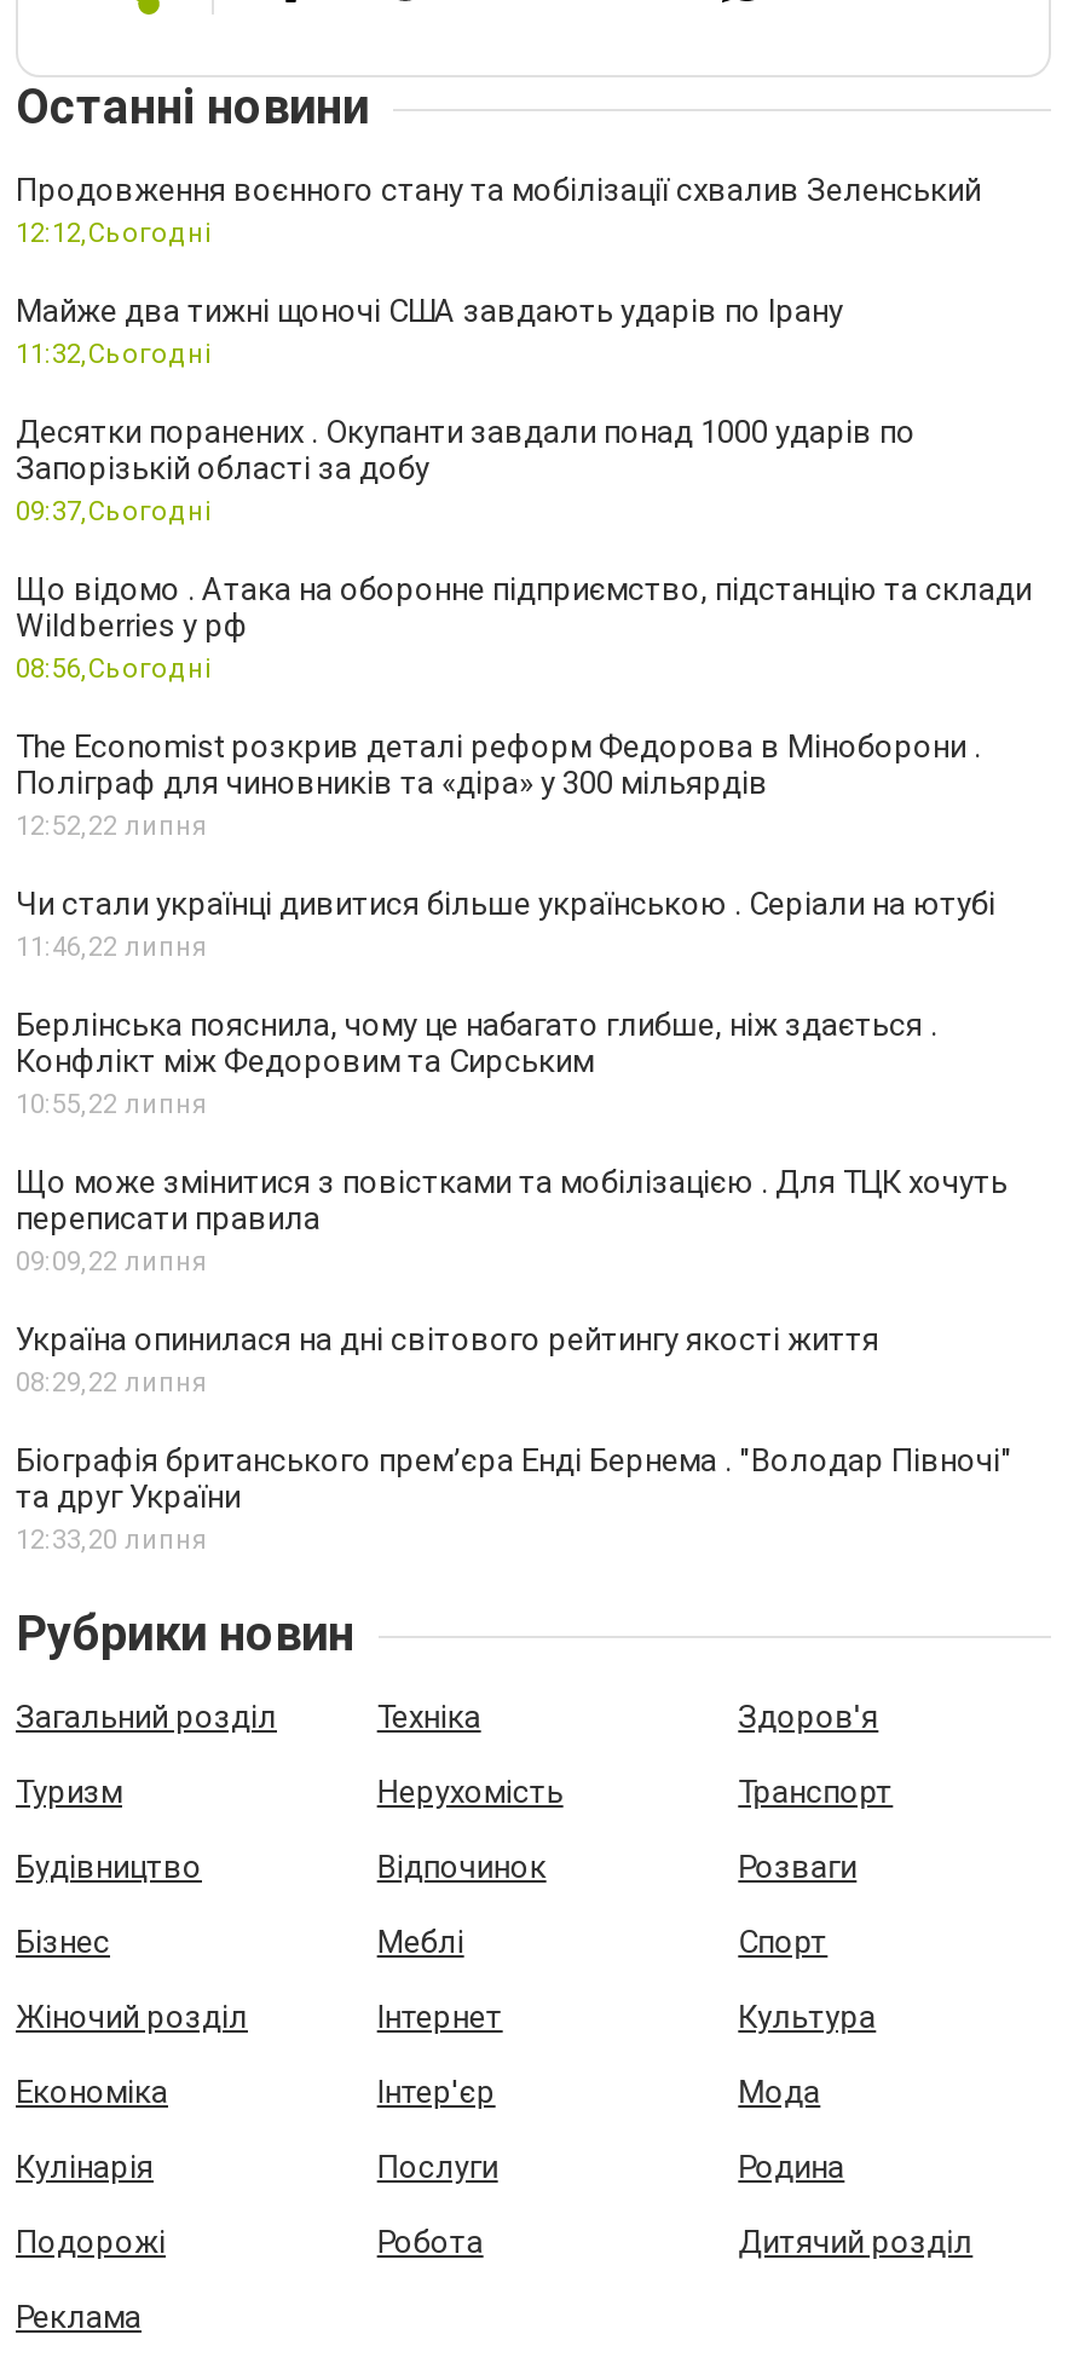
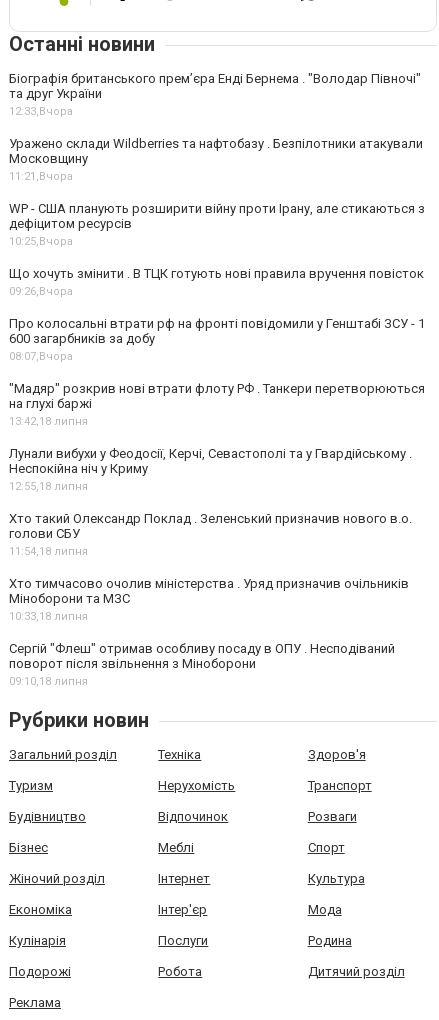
- Продовження воєнного стану та мобілізації схвалив Зеленський
- 12:12,Сьогодні
- Майже два тижні щоночі США завдають ударів по Ірану
- 11:32,Сьогодні
- Десятки поранених . Окупанти завдали понад 1000 ударів по
- Запорізькій області за добу
- 09:37,Сьогодні
- Що відомо . Атака на оборонне підприємство, підстанцію та склади
- Wildberries у рф
- 08:56,Сьогодні
- The Economist розкрив деталі реформ Федорова в Міноборони .
- Поліграф для чиновників та «діра» у 300 мільярдів
- 12:52,22 липня
- Чи стали українці дивитися більше українською . Серіали на ютубі
- 11:46,22 липня
- Берлінська пояснила, чому це набагато глибше, ніж здається .
- Конфлікт між Федоровим та Сирським
- 10:55,22 липня
- Що може змінитися з повістками та мобілізацією . Для ТЦК хочуть
- переписати правила
- 09:09,22 липня
- Україна опинилася на дні світового рейтингу якості життя
- 08:29,22 липня

moved up: Біографія британського прем’єра Енді Бернема . "Володар Півночі" | та друг України

- 12:33,20 липня
+ 12:33,Вчора
+ Уражено склади Wildberries та нафтобазу . Безпілотники атакували
+ Московщину
+ 11:21, Вчора
+ WP - США планують розширити війну проти Ірану, але стикаються з
+ дефіцитом ресурсів
+ 10:25,Вчора
+ Що хочуть змінити . В ТЦК готують нові правила вручення повісток
+ 09:26,Вчора
+ Про колосальні втрати рф на фронті повідомили у Генштабі ЗСУ - 1
+ 600 загарбників за добу
+ 08:07,Вчора
+ "Мадяр" розкрив нові втрати флоту РФ . Танкери перетворюються
+ на глухі баржі
+ 13:42,18 липня
+ Лунали вибухи у Феодосії, Керчі, Севастополі та у Гвардійському .
+ Неспокійна ніч у Криму
+ 12:55,18 липня
+ Хто такий Олександр Поклад . Зеленський призначив нового в.о.
+ голови СБУ
+ 11:54,18 липня
+ Хто тимчасово очолив міністерства . Уряд призначив очільників
+ Міноборони та МЗС
+ 10:33,18 липня
+ Сергій "Флеш" отримав особливу посаду в ОПУ . Несподіваний
+ поворот після звільнення з Міноборони
+ 09:10,18 липня
